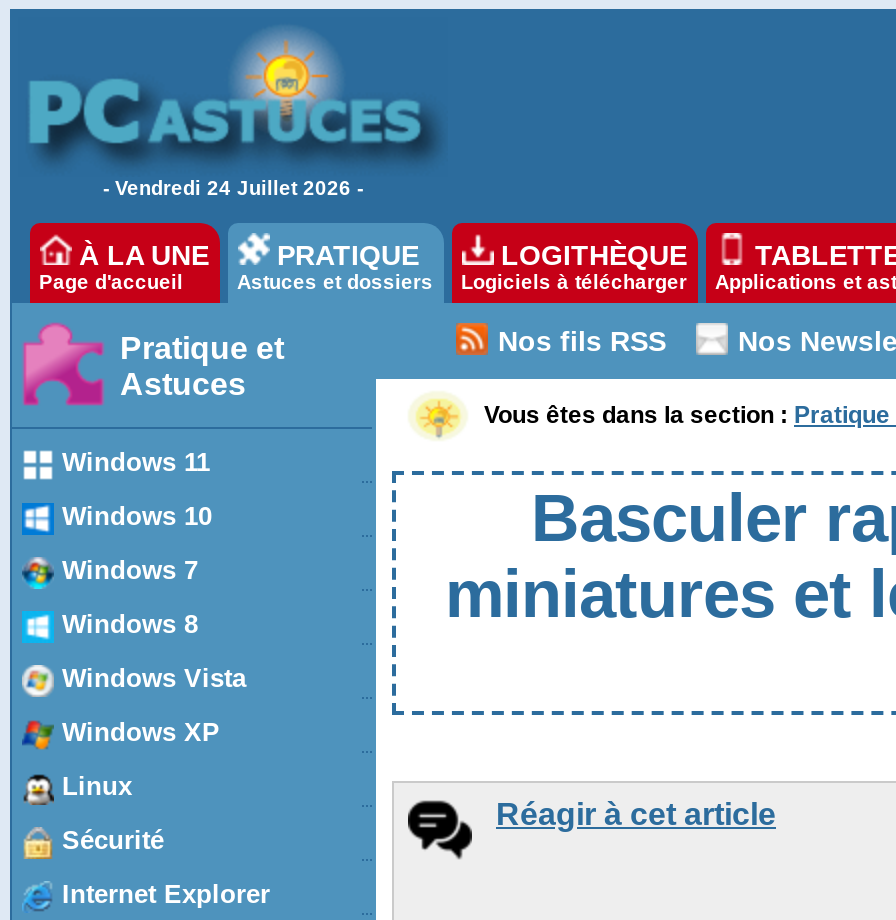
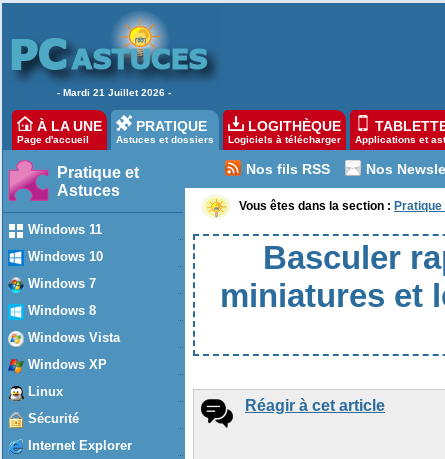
- - Vendredi 24 Juillet 2026 -
+ - Mardi 21 Juillet 2026 -
